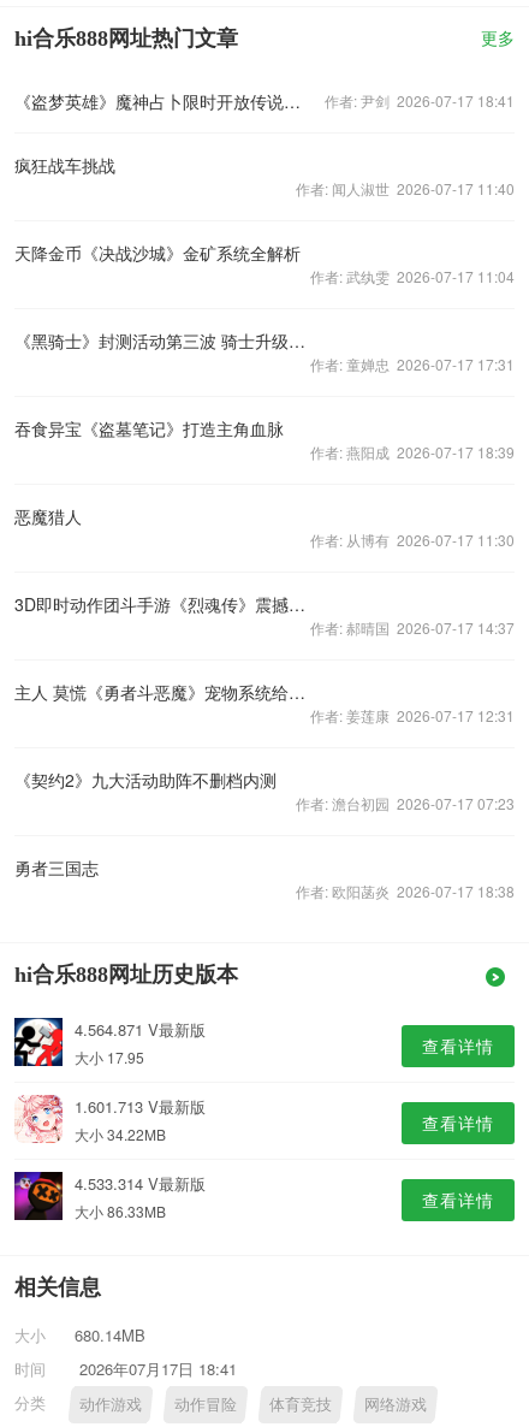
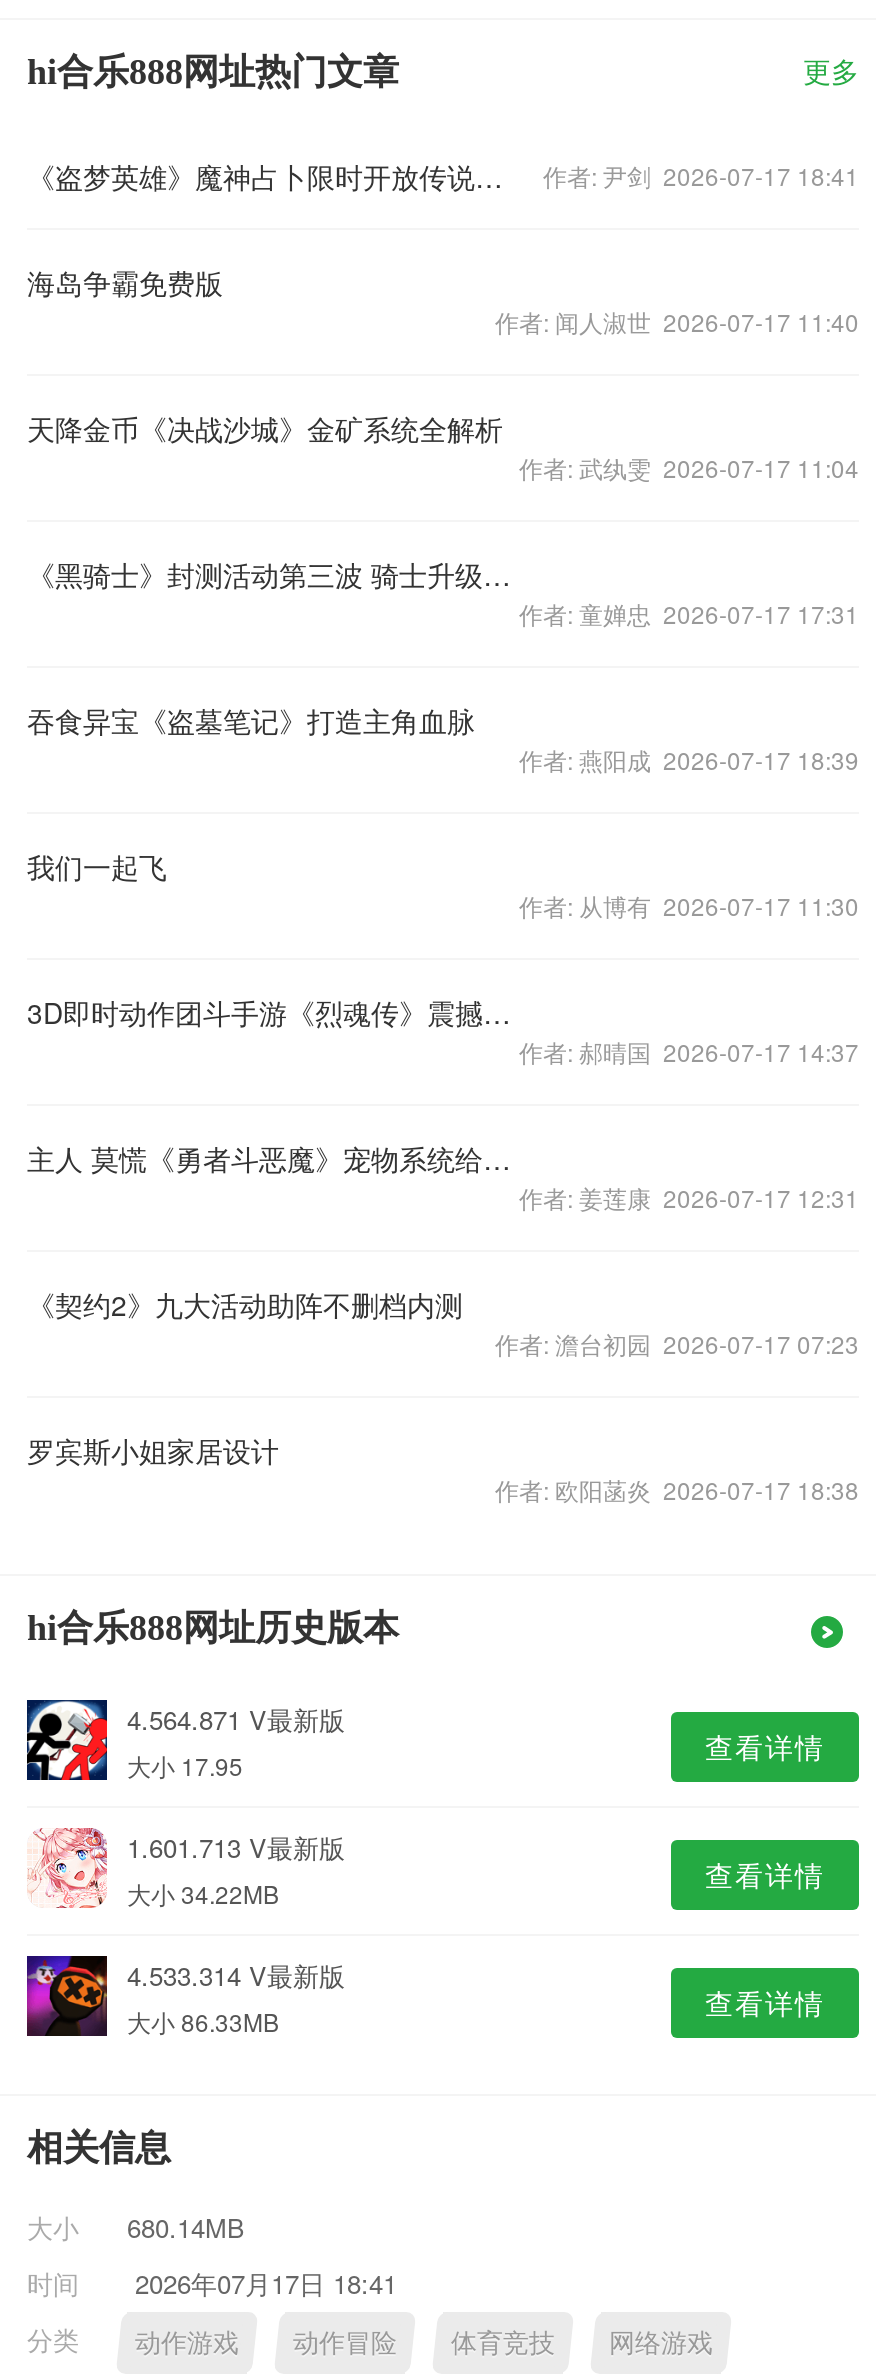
- 疯狂战车挑战
+ 海岛争霸免费版

- 恶魔猎人
+ 我们一起飞

- 勇者三国志
+ 罗宾斯小姐家居设计
